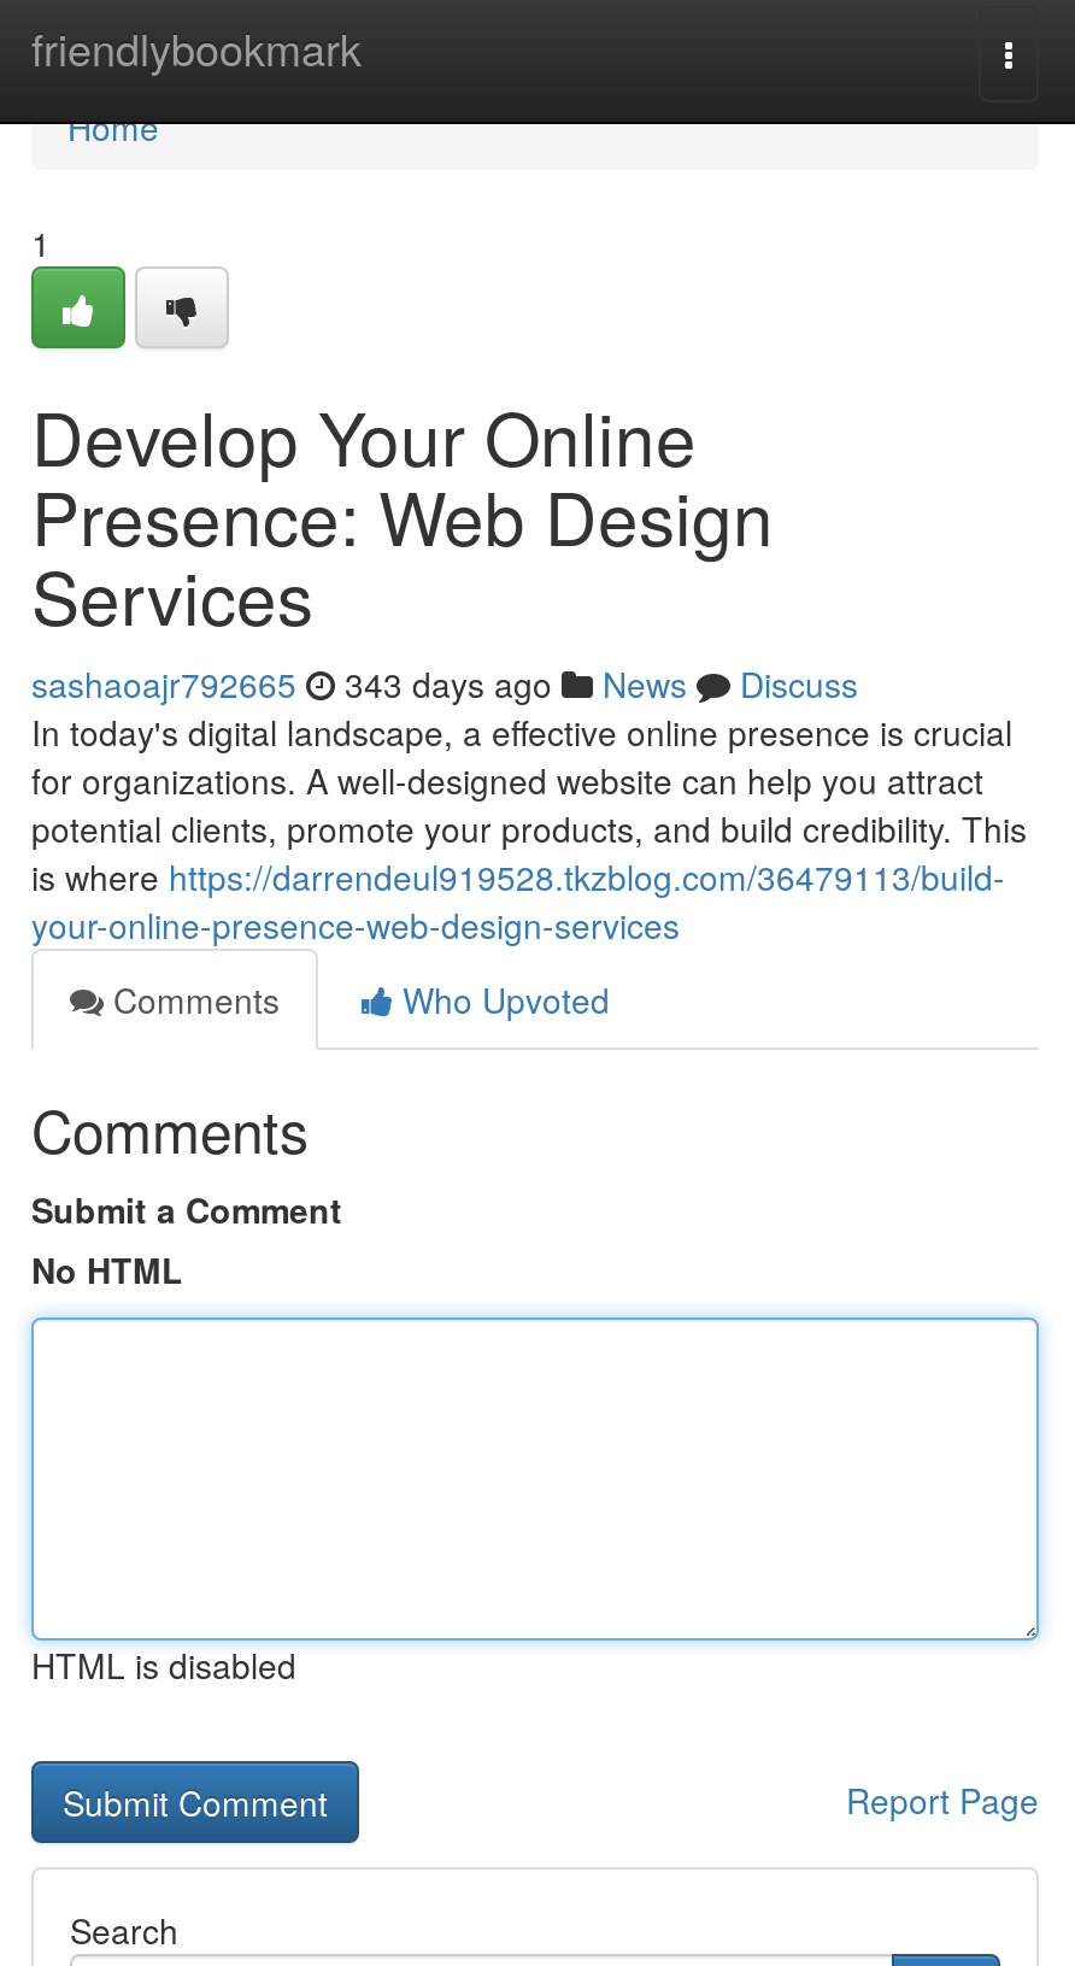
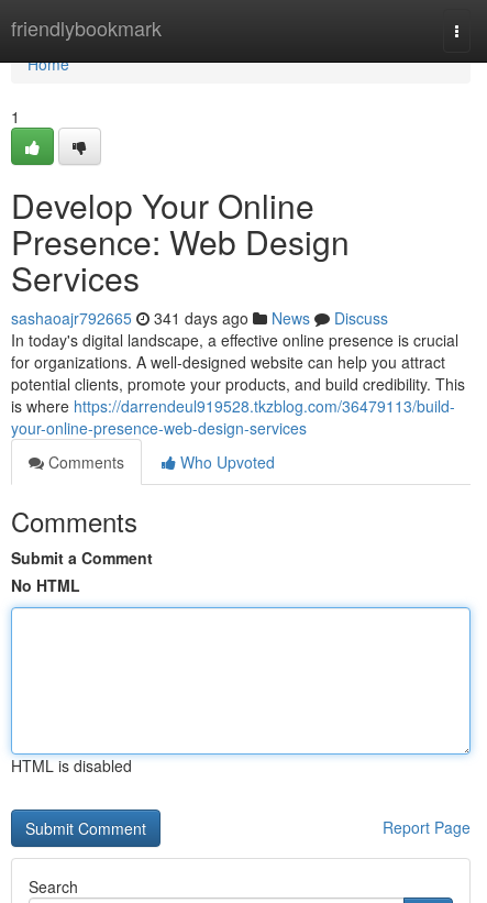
- sashaoajr792665 343 days ago News Discuss
+ sashaoajr792665 341 days ago News Discuss
